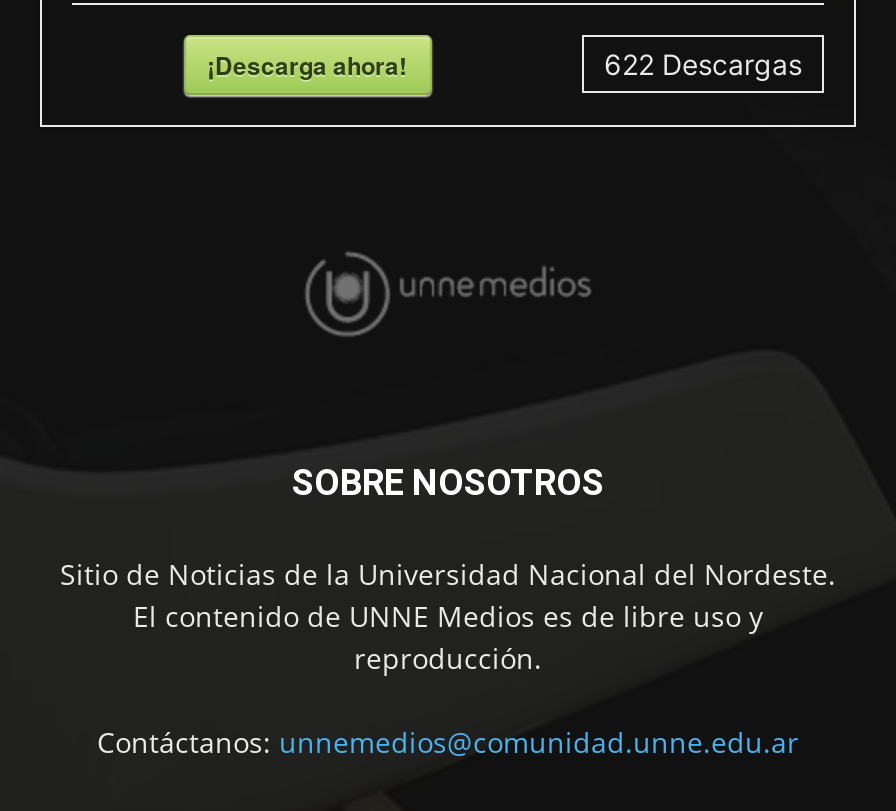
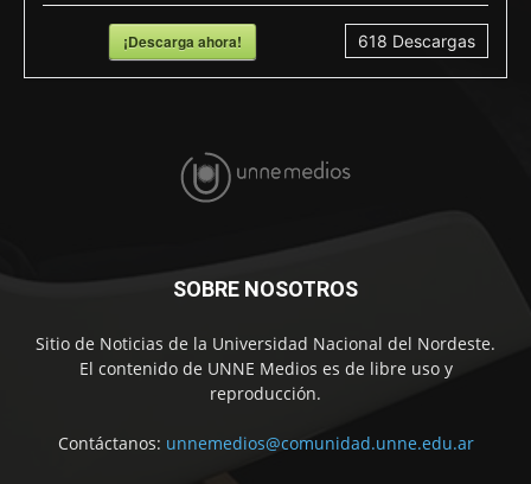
- 622 Descargas
+ 618 Descargas
